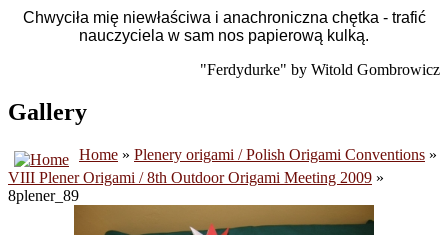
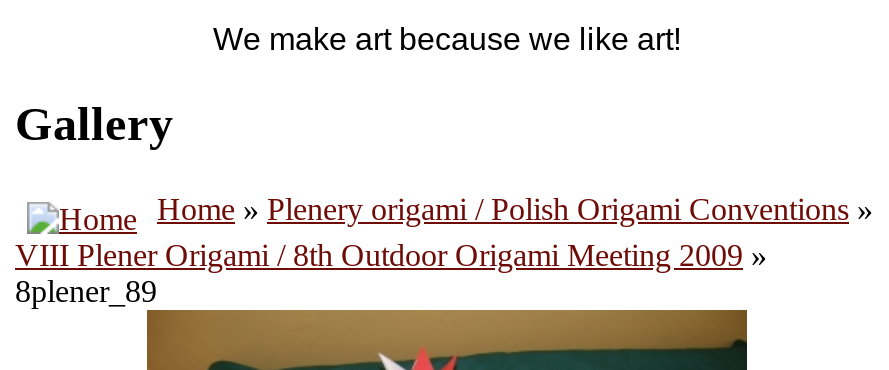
- Chwyciła mię niewłaściwa i anachroniczna chętka - trafić
- nauczyciela w sam nos papierową kulką.
- "Ferdydurke" by Witold Gombrowicz
+ We make art because we like art!
